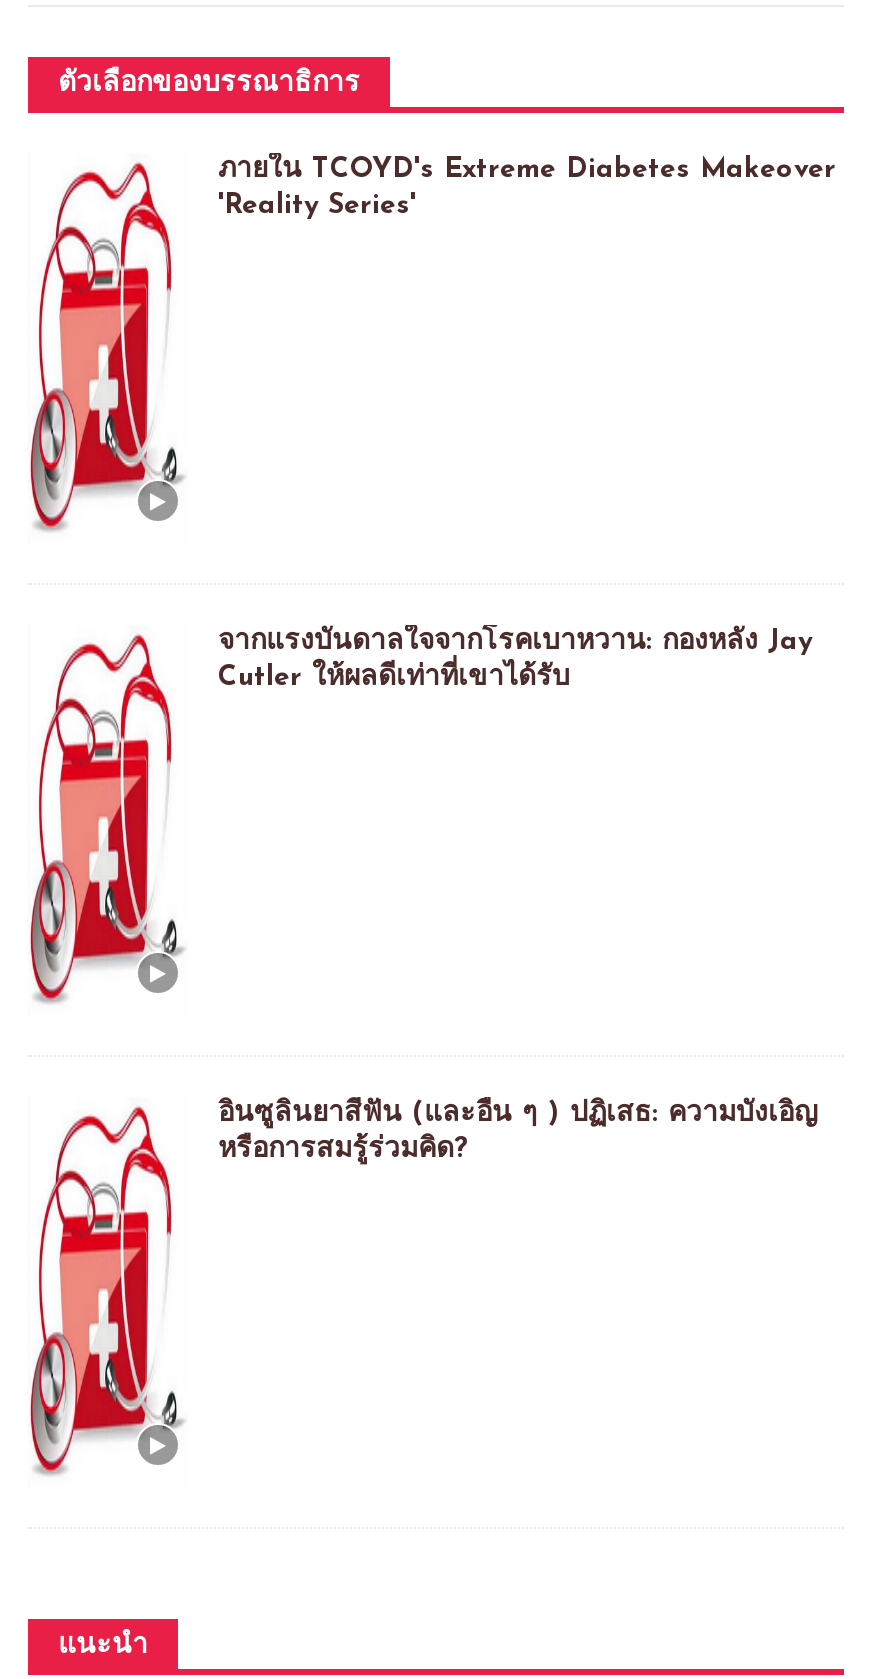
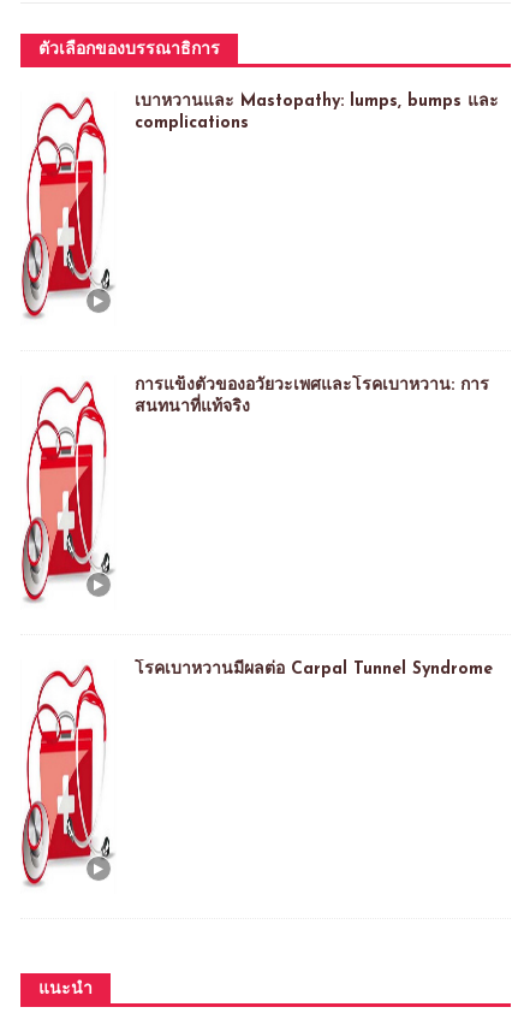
- ภายใน TCOYD's Extreme Diabetes Makeover
- 'Reality Series'
+ เบาหวานและ Mastopathy: lumps, bumps และ
+ complications

- จากแรงบันดาลใจจากโรคเบาหวาน: กองหลัง Jay
- Cutler ให้ผลดีเท่าที่เขาได้รับ
+ การแข็งตัวของอวัยวะเพศและโรคเบาหวาน: การ
+ สนทนาที่แท้จริง

- อินซูลินยาสีฟัน (และอื่น ๆ ) ปฏิเสธ: ความบังเอิญ
- หรือการสมรู้ร่วมคิด?
+ โรคเบาหวานมีผลต่อ Carpal Tunnel Syndrome
